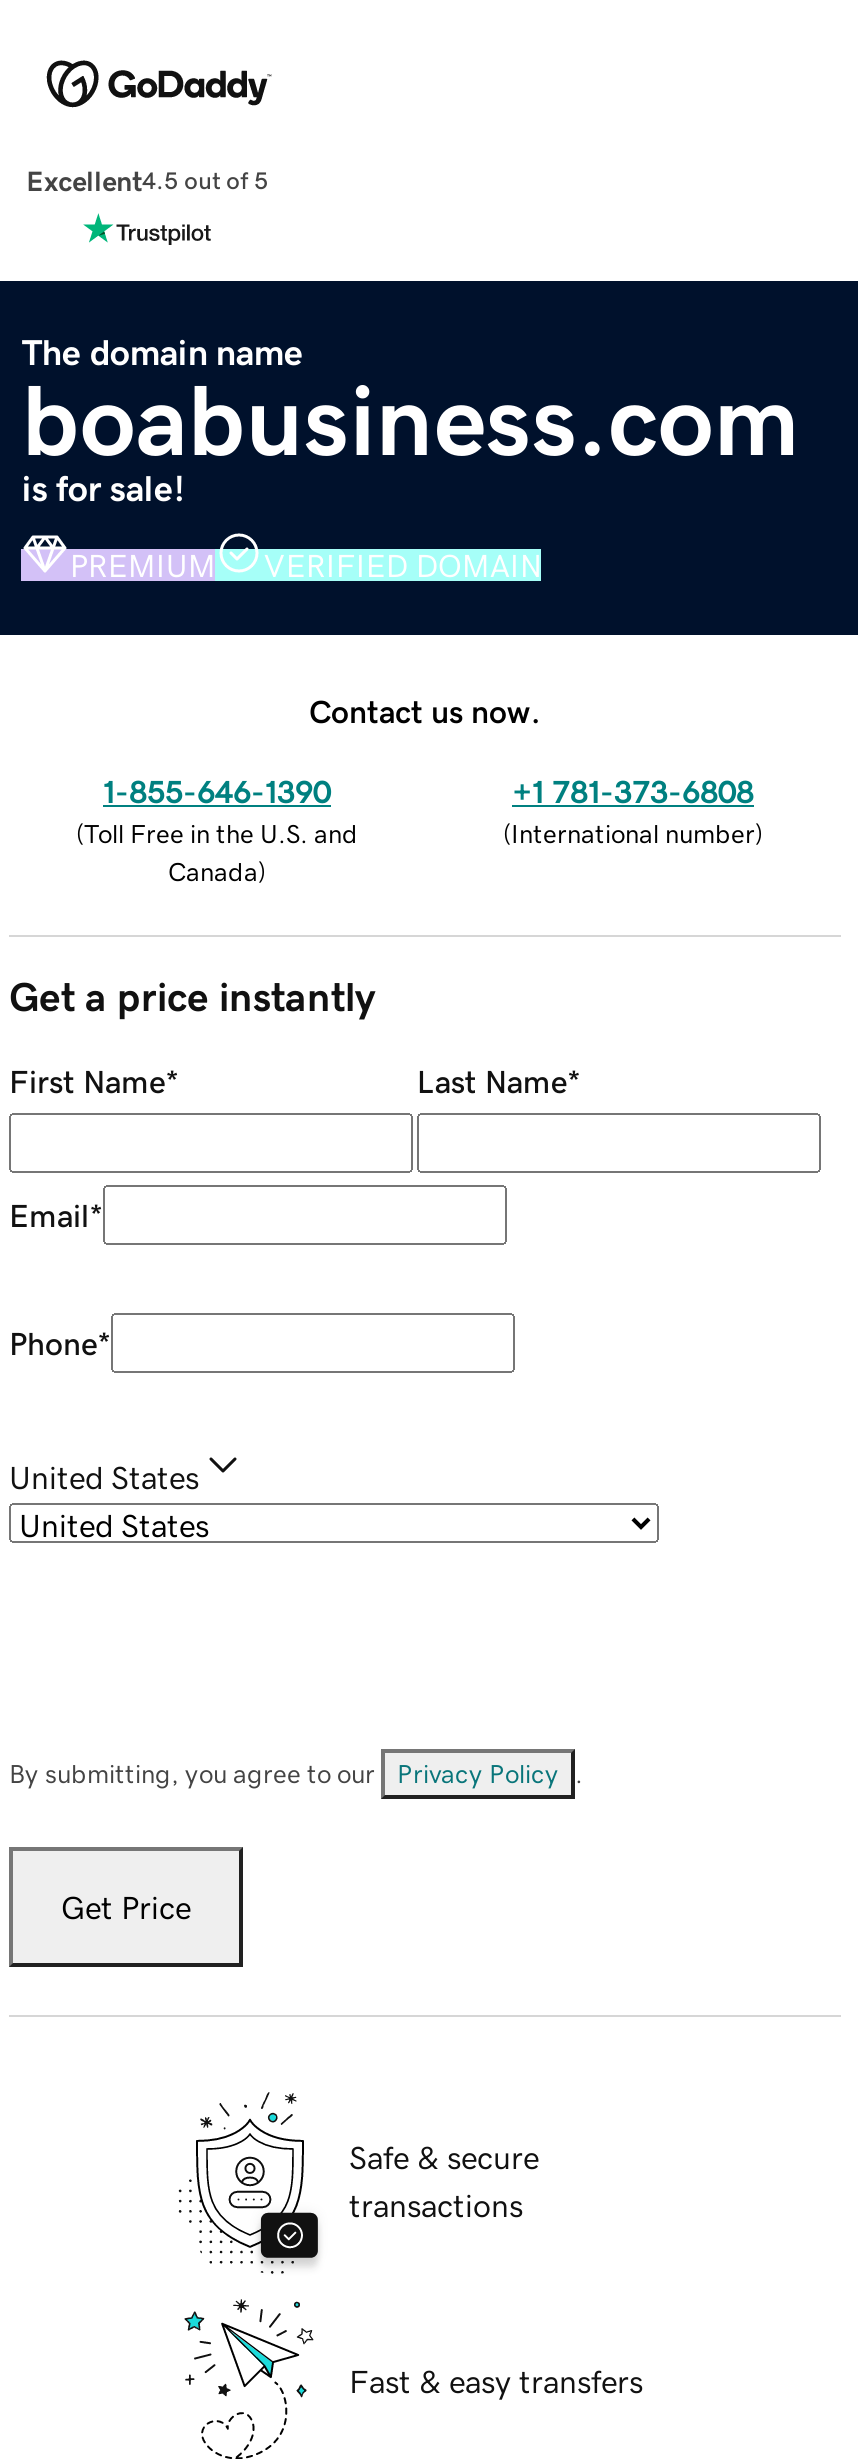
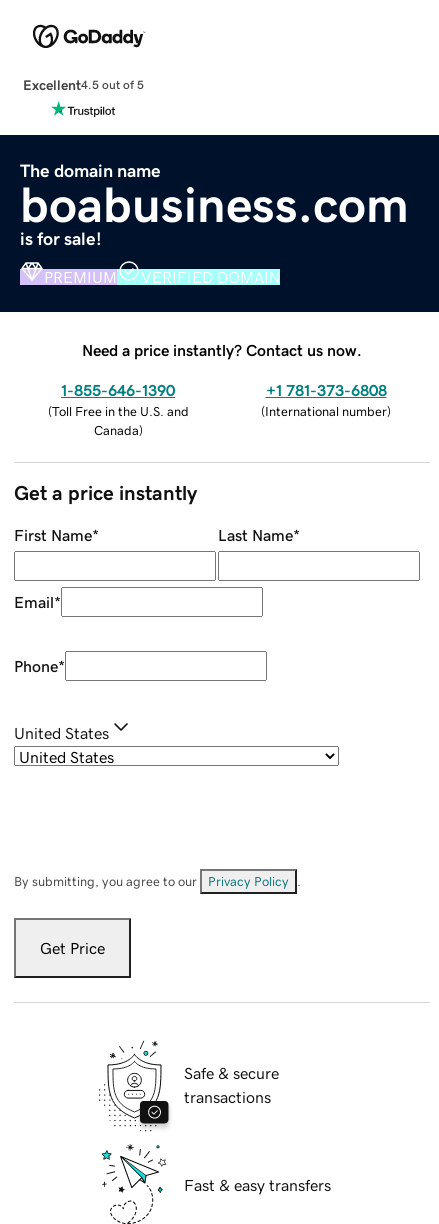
- Contact us now.
+ Need a price instantly? Contact us now.
